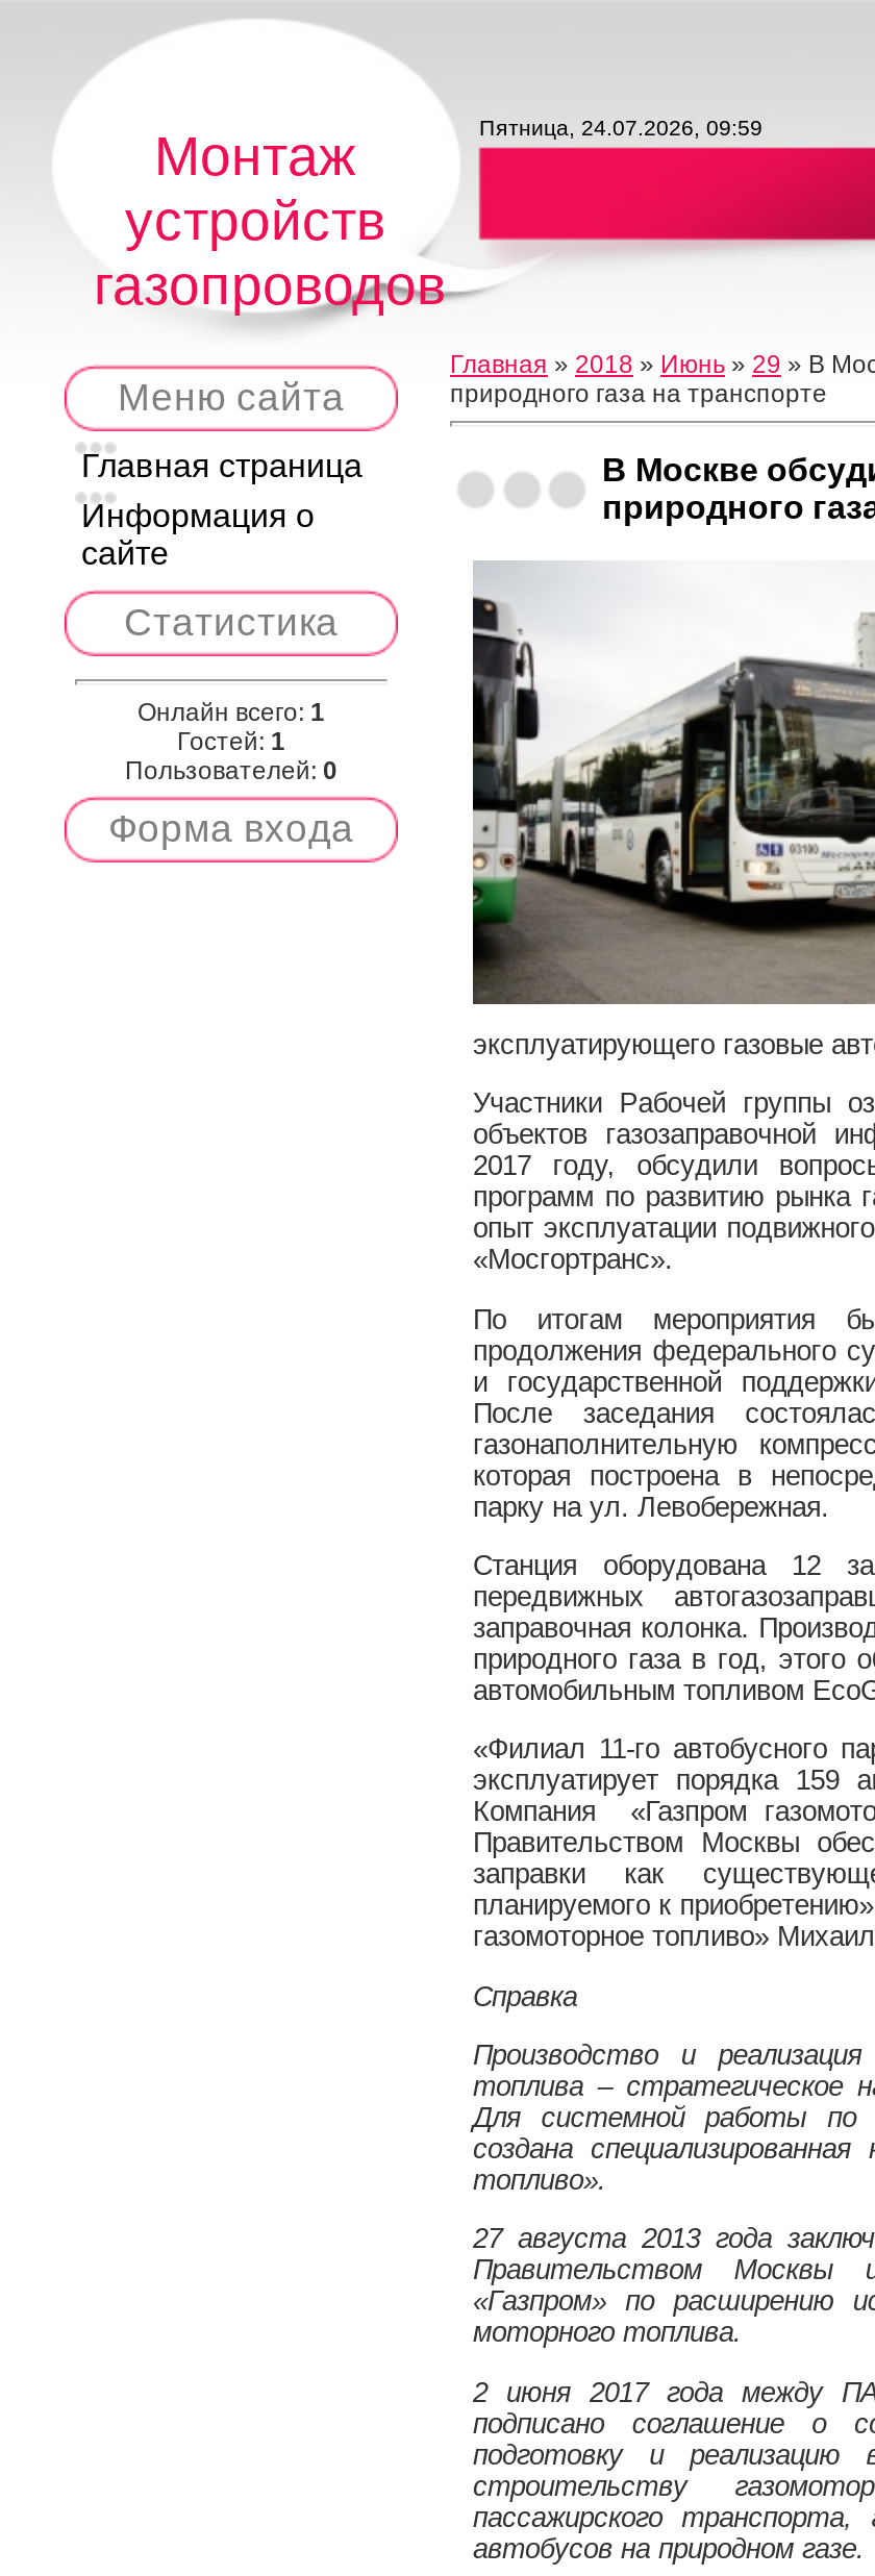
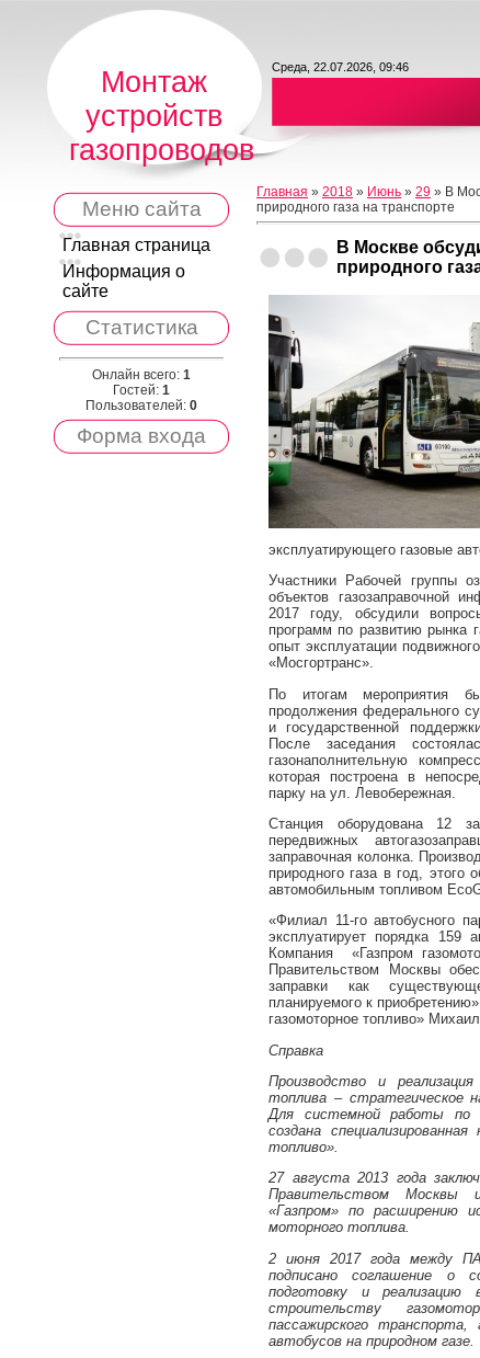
- Пятница, 24.07.2026, 09:59
+ Среда, 22.07.2026, 09:46
